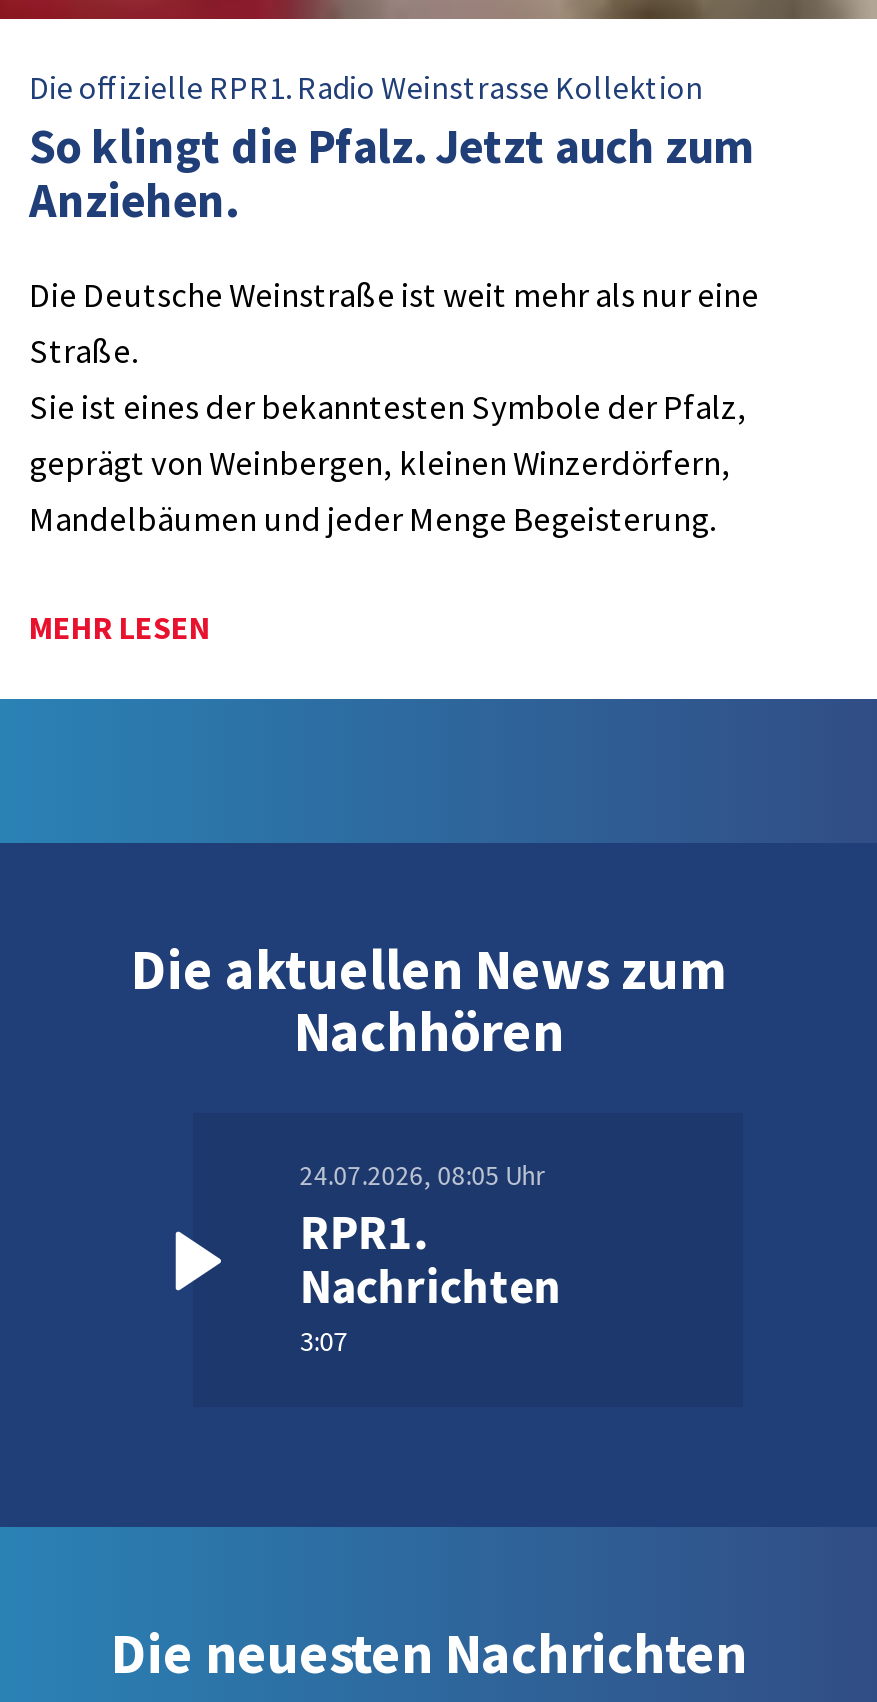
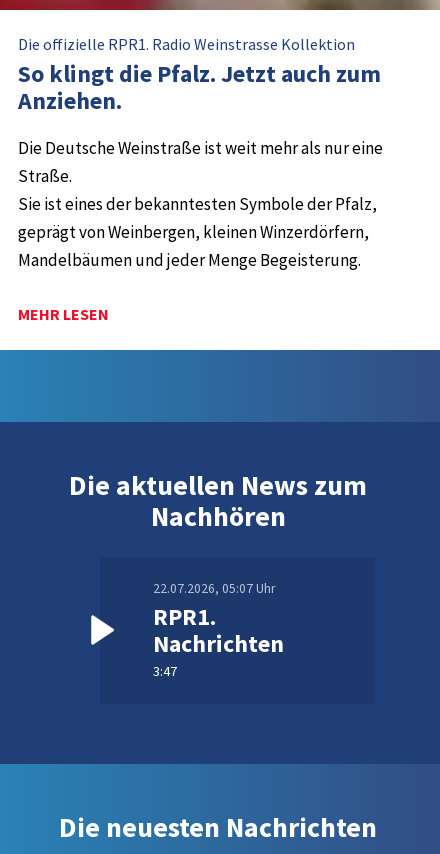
- 24.07.2026, 08:05 Uhr
+ 22.07.2026, 05:07 Uhr

- 3:07
+ 3:47
